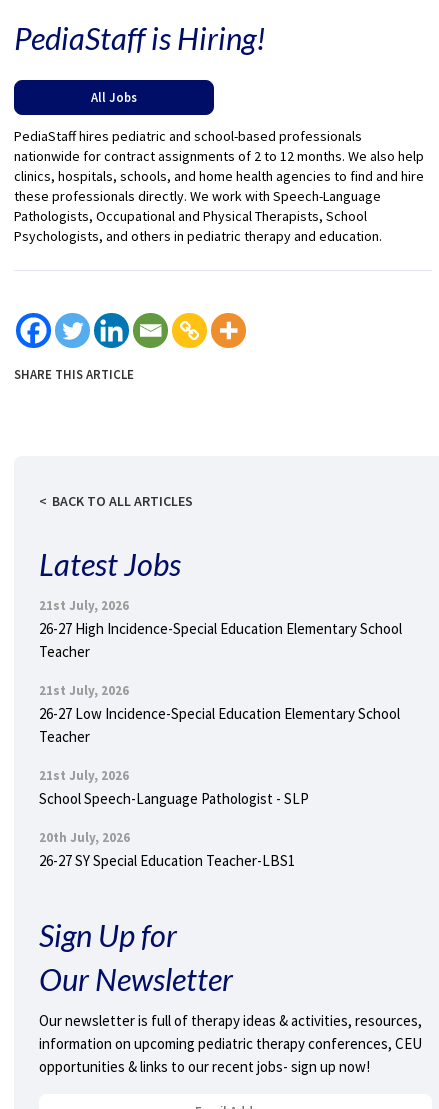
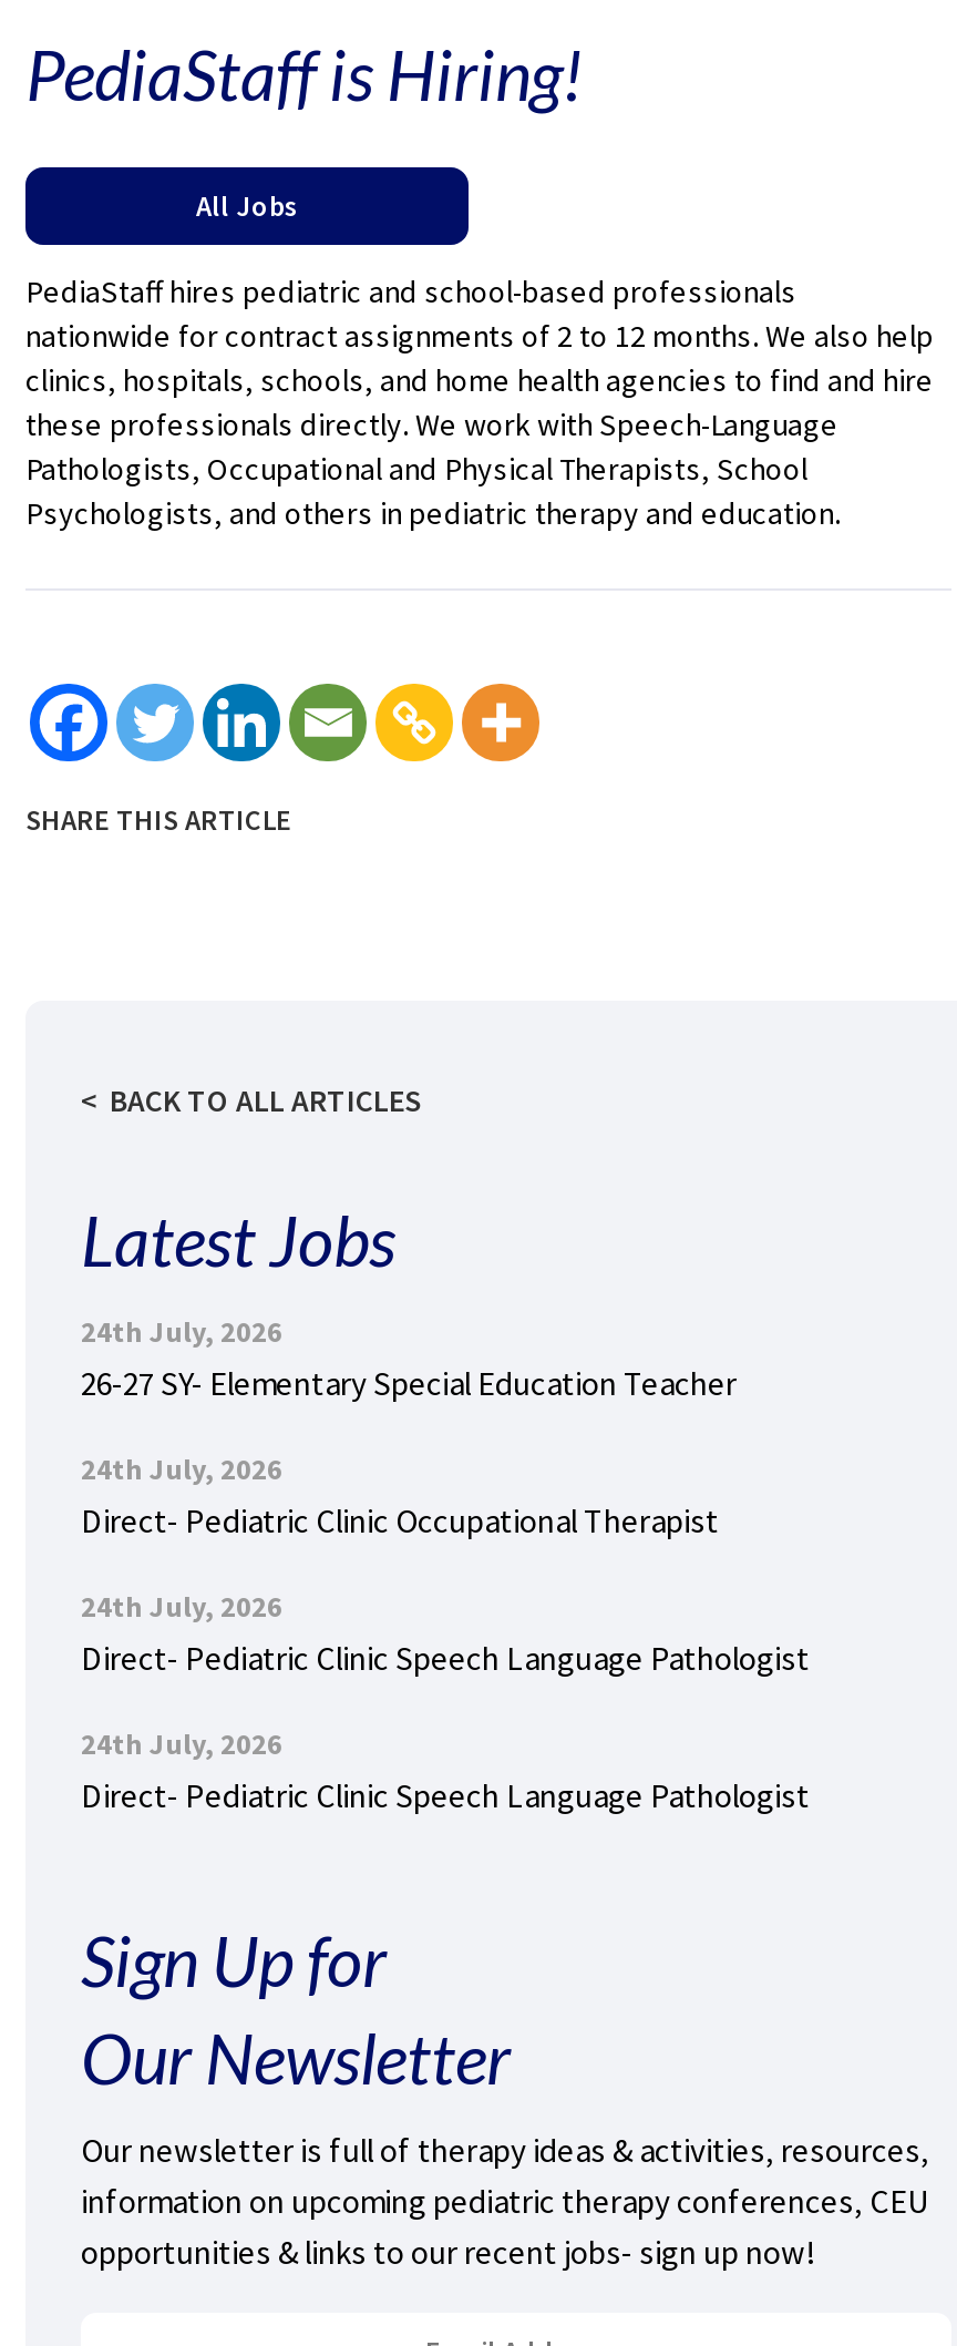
- 21st July, 2026
- 26-27 High Incidence-Special Education Elementary School
- Teacher
+ 24th July, 2026
+ 26-27 SY- Elementary Special Education Teacher

- 21st July, 2026
- 26-27 Low Incidence-Special Education Elementary School
- Teacher
+ 24th July, 2026
+ Direct- Pediatric Clinic Occupational Therapist

- 21st July, 2026
- School Speech-Language Pathologist - SLP
+ 24th July, 2026
+ Direct- Pediatric Clinic Speech Language Pathologist

- 20th July, 2026
- 26-27 SY Special Education Teacher-LBS1
+ 24th July, 2026
+ Direct- Pediatric Clinic Speech Language Pathologist
